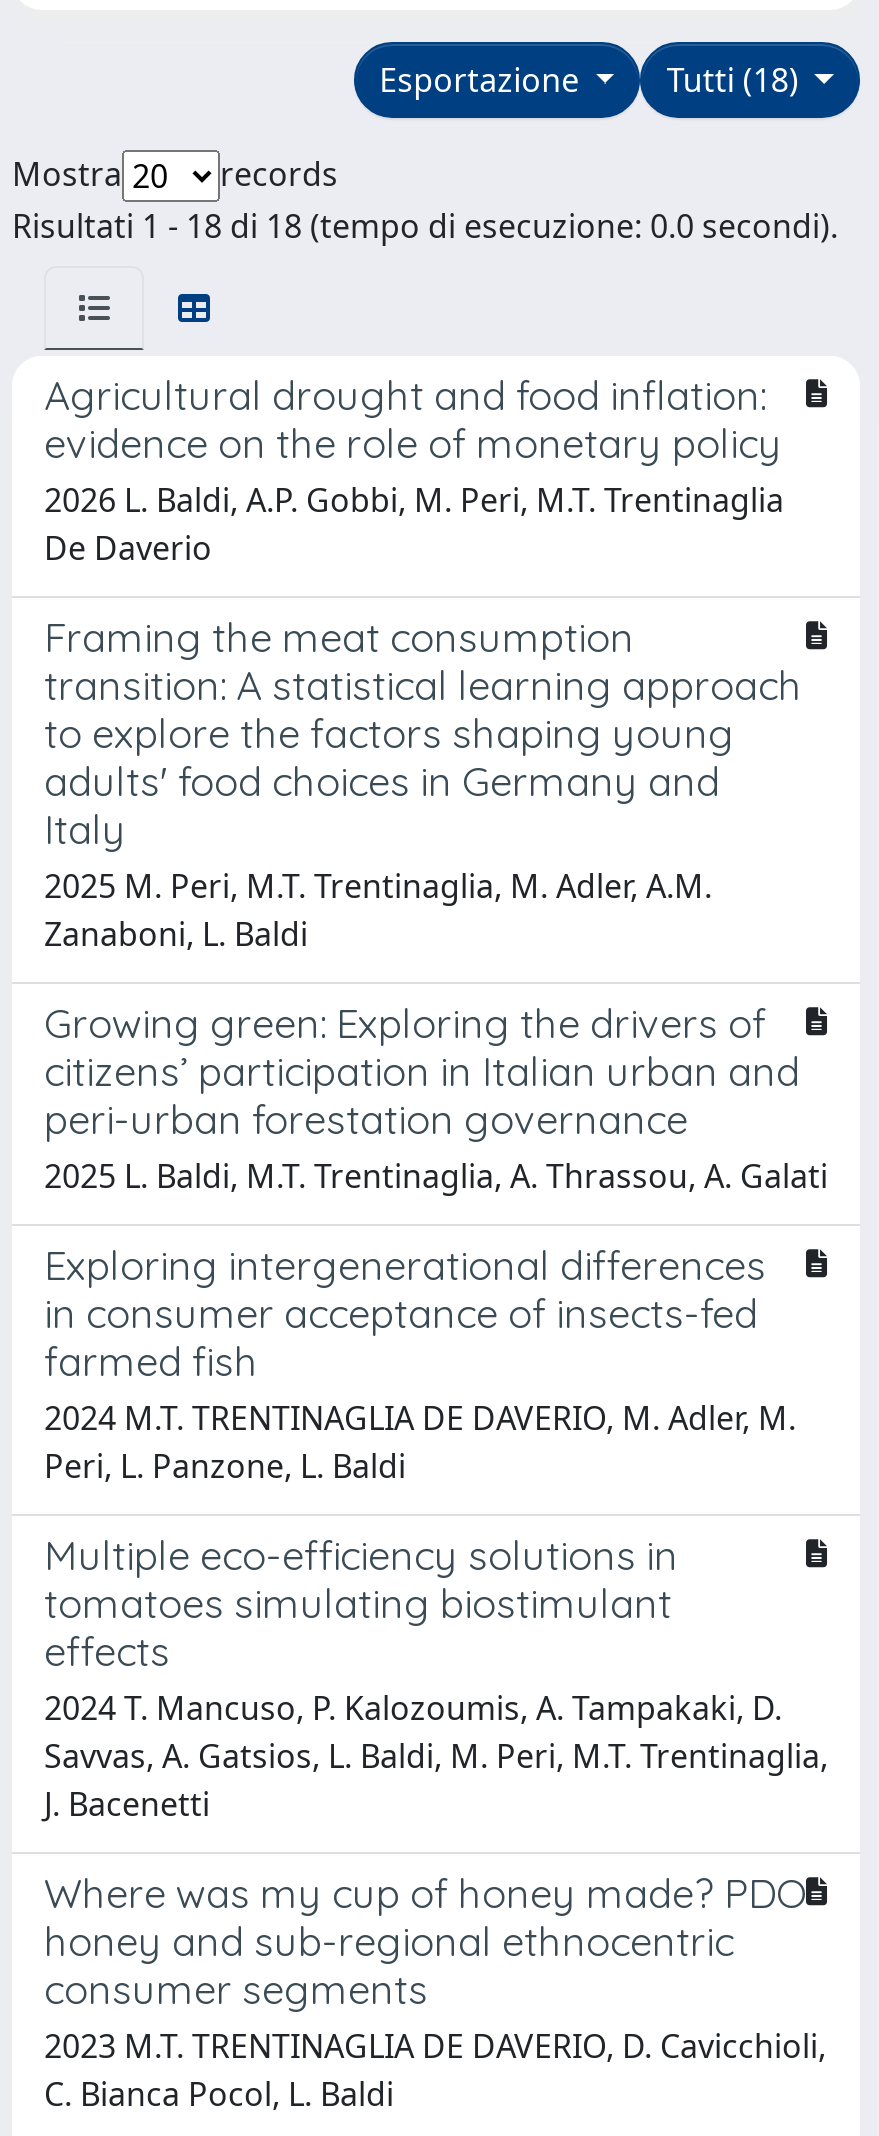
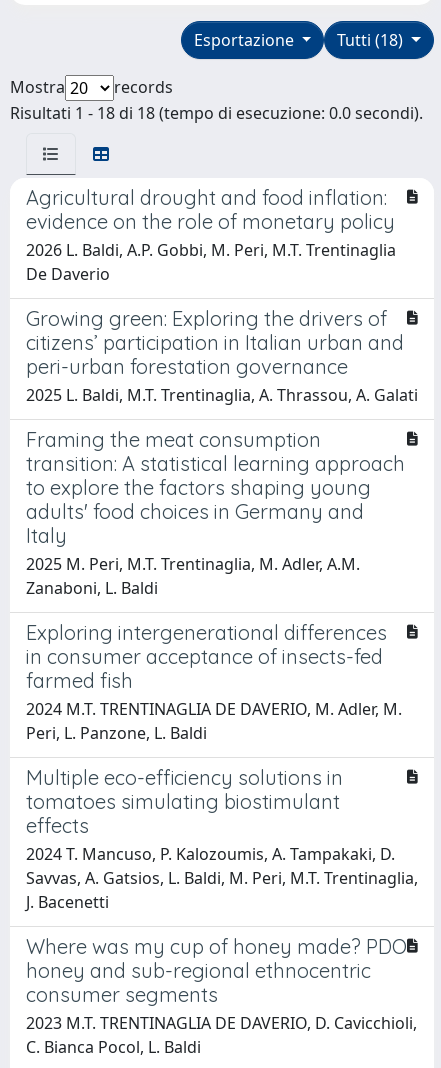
moved down: Framing the meat consumption | transition: A statistical learning approach | to explore the factors shaping young | adults' food choices in Germany and | Italy | 2025 M. Peri, M.T. Trentinaglia, M. Adler, A.M. | Zanaboni, L. Baldi

moved up: Growing green: Exploring the drivers of | citizens’ participation in Italian urban and | peri-urban forestation governance | 2025 L. Baldi, M.T. Trentinaglia, A. Thrassou, A. Galati
